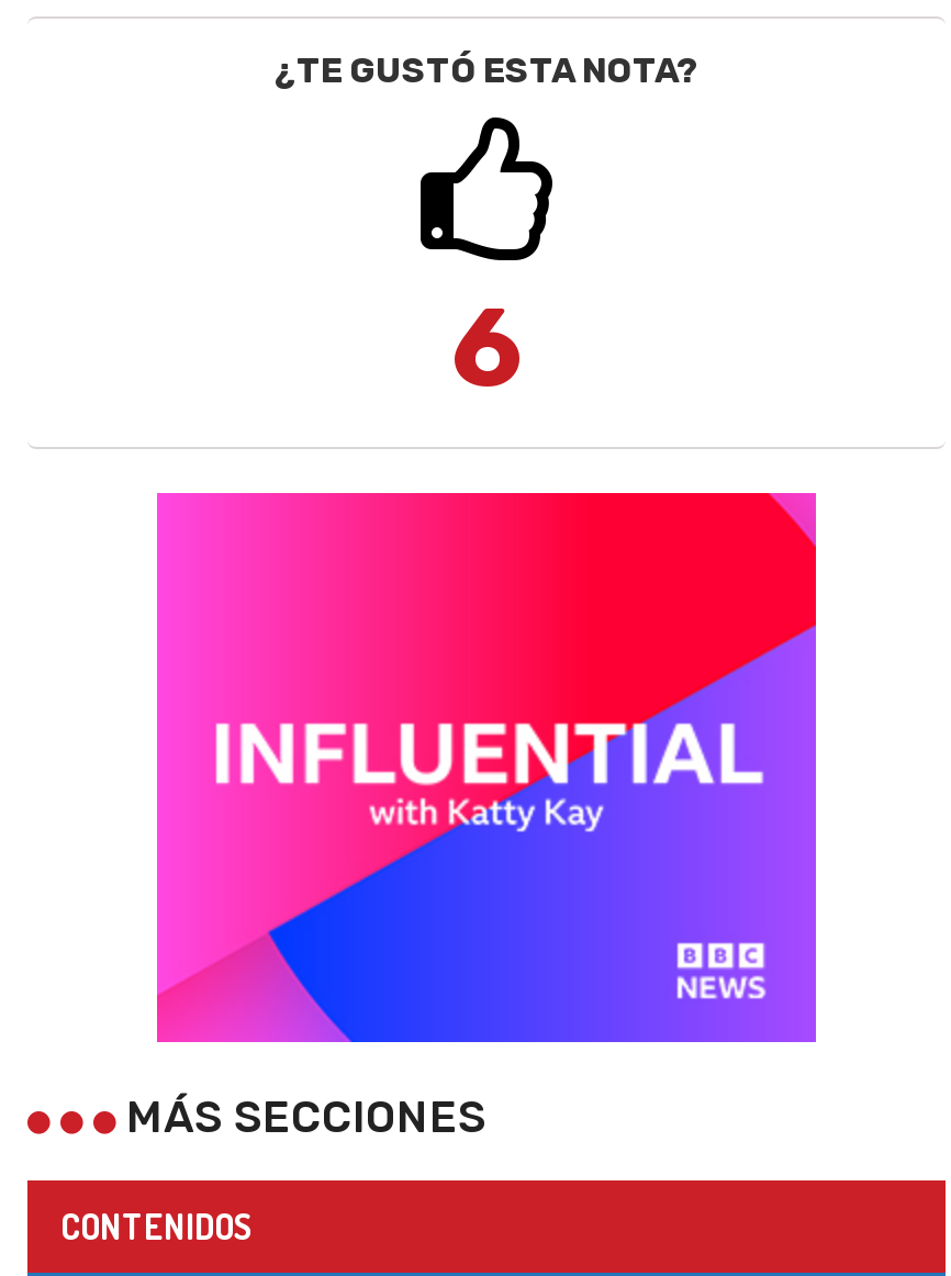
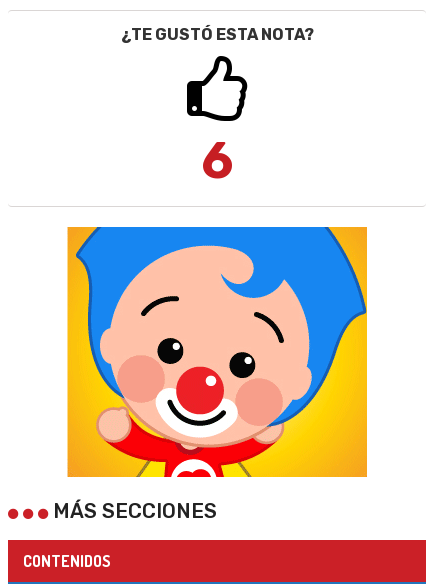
- [image]
+ [image]
